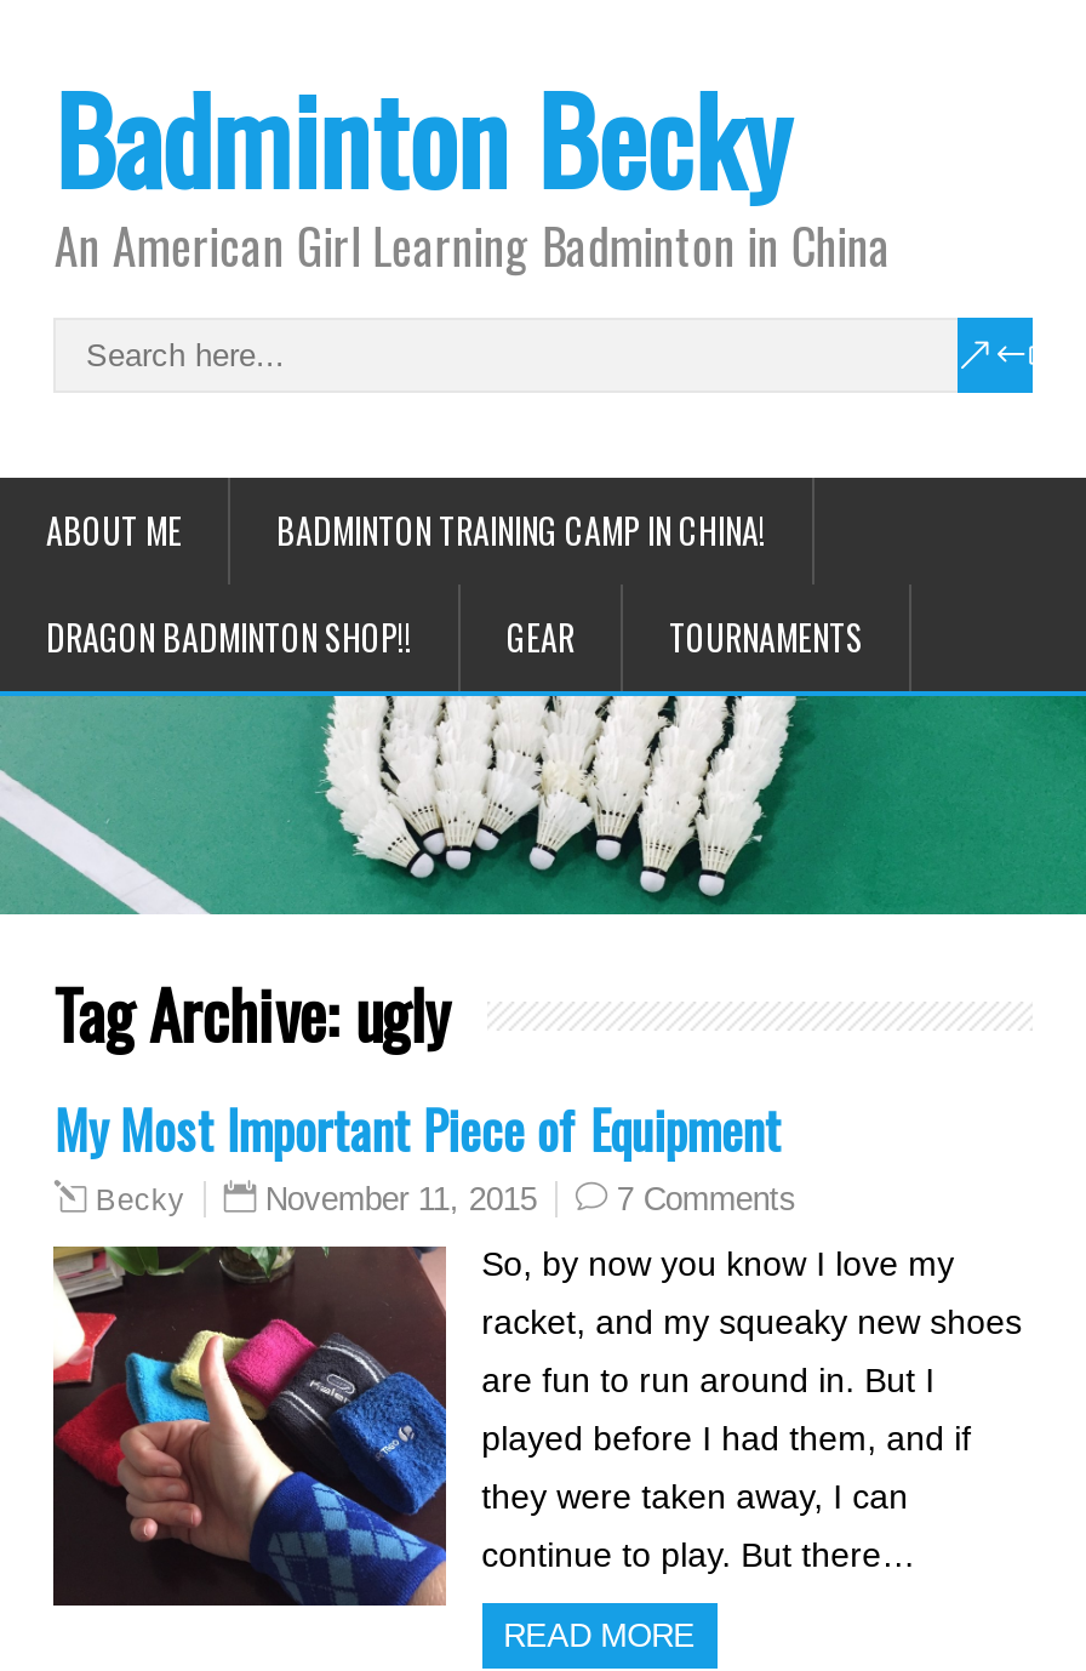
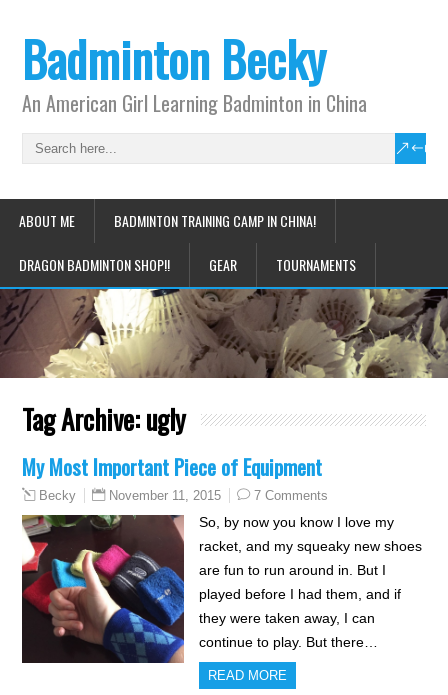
- [image]
+ [image]
